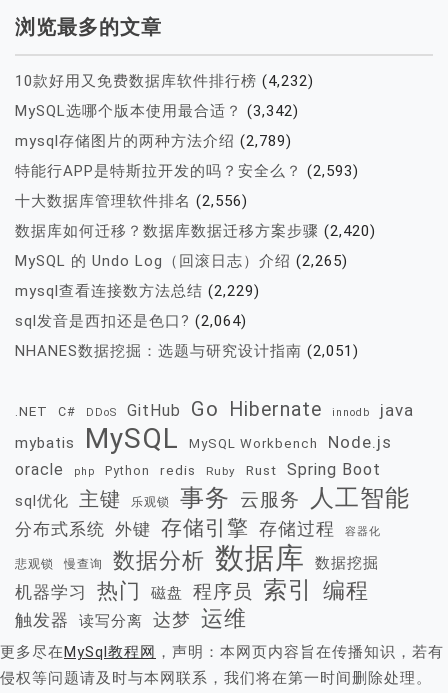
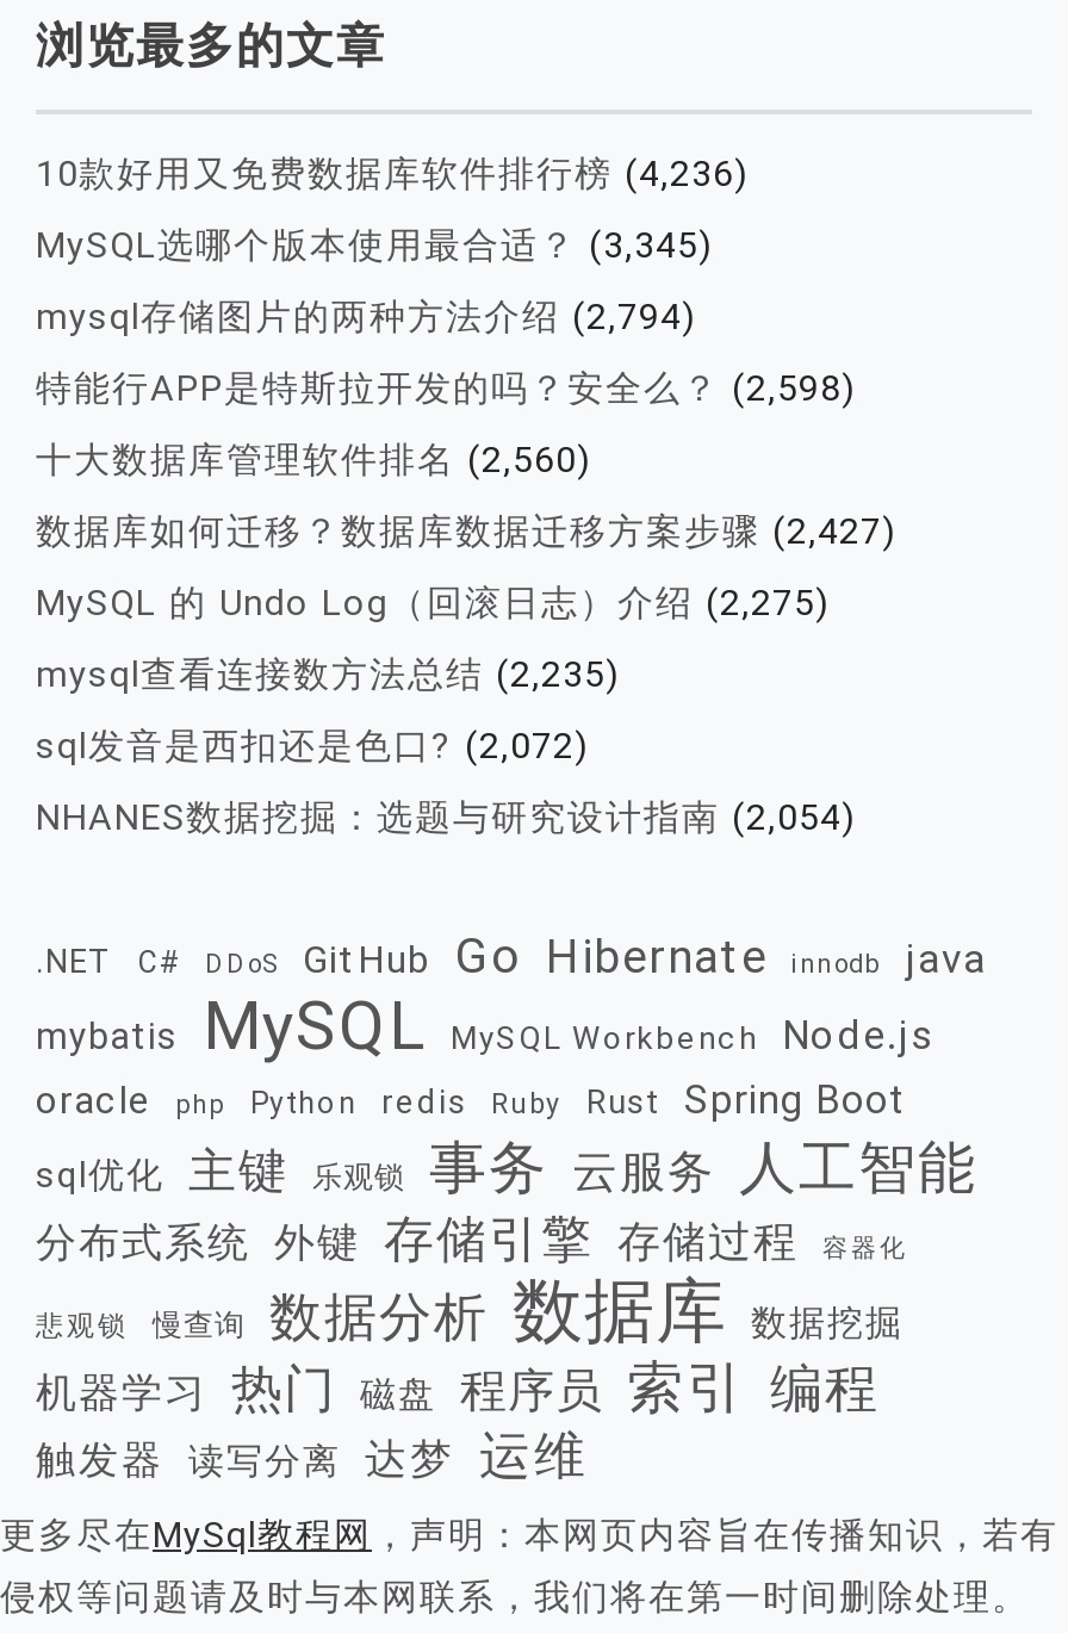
- 10款好用又免费数据库软件排行榜 (4,232)
+ 10款好用又免费数据库软件排行榜 (4,236)

- MySQL选哪个版本使用最合适？ (3,342)
+ MySQL选哪个版本使用最合适？ (3,345)

- mysql存储图片的两种方法介绍 (2,789)
+ mysql存储图片的两种方法介绍 (2,794)

- 特能行APP是特斯拉开发的吗？安全么？ (2,593)
+ 特能行APP是特斯拉开发的吗？安全么？ (2,598)

- 十大数据库管理软件排名 (2,556)
+ 十大数据库管理软件排名 (2,560)

- 数据库如何迁移？数据库数据迁移方案步骤 (2,420)
+ 数据库如何迁移？数据库数据迁移方案步骤 (2,427)

- MySQL 的 Undo Log（回滚日志）介绍 (2,265)
+ MySQL 的 Undo Log（回滚日志）介绍 (2,275)

- mysql查看连接数方法总结 (2,229)
+ mysql查看连接数方法总结 (2,235)

- sql发音是西扣还是色口? (2,064)
+ sql发音是西扣还是色口? (2,072)

- NHANES数据挖掘：选题与研究设计指南 (2,051)
+ NHANES数据挖掘：选题与研究设计指南 (2,054)
